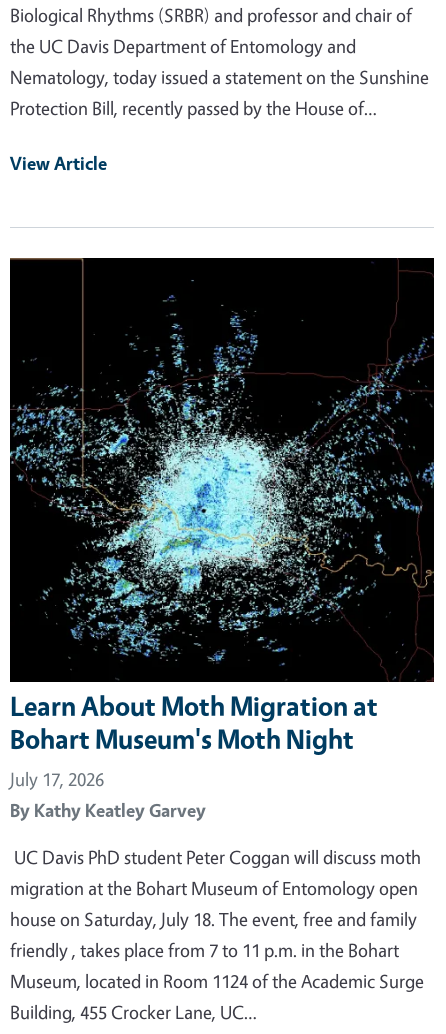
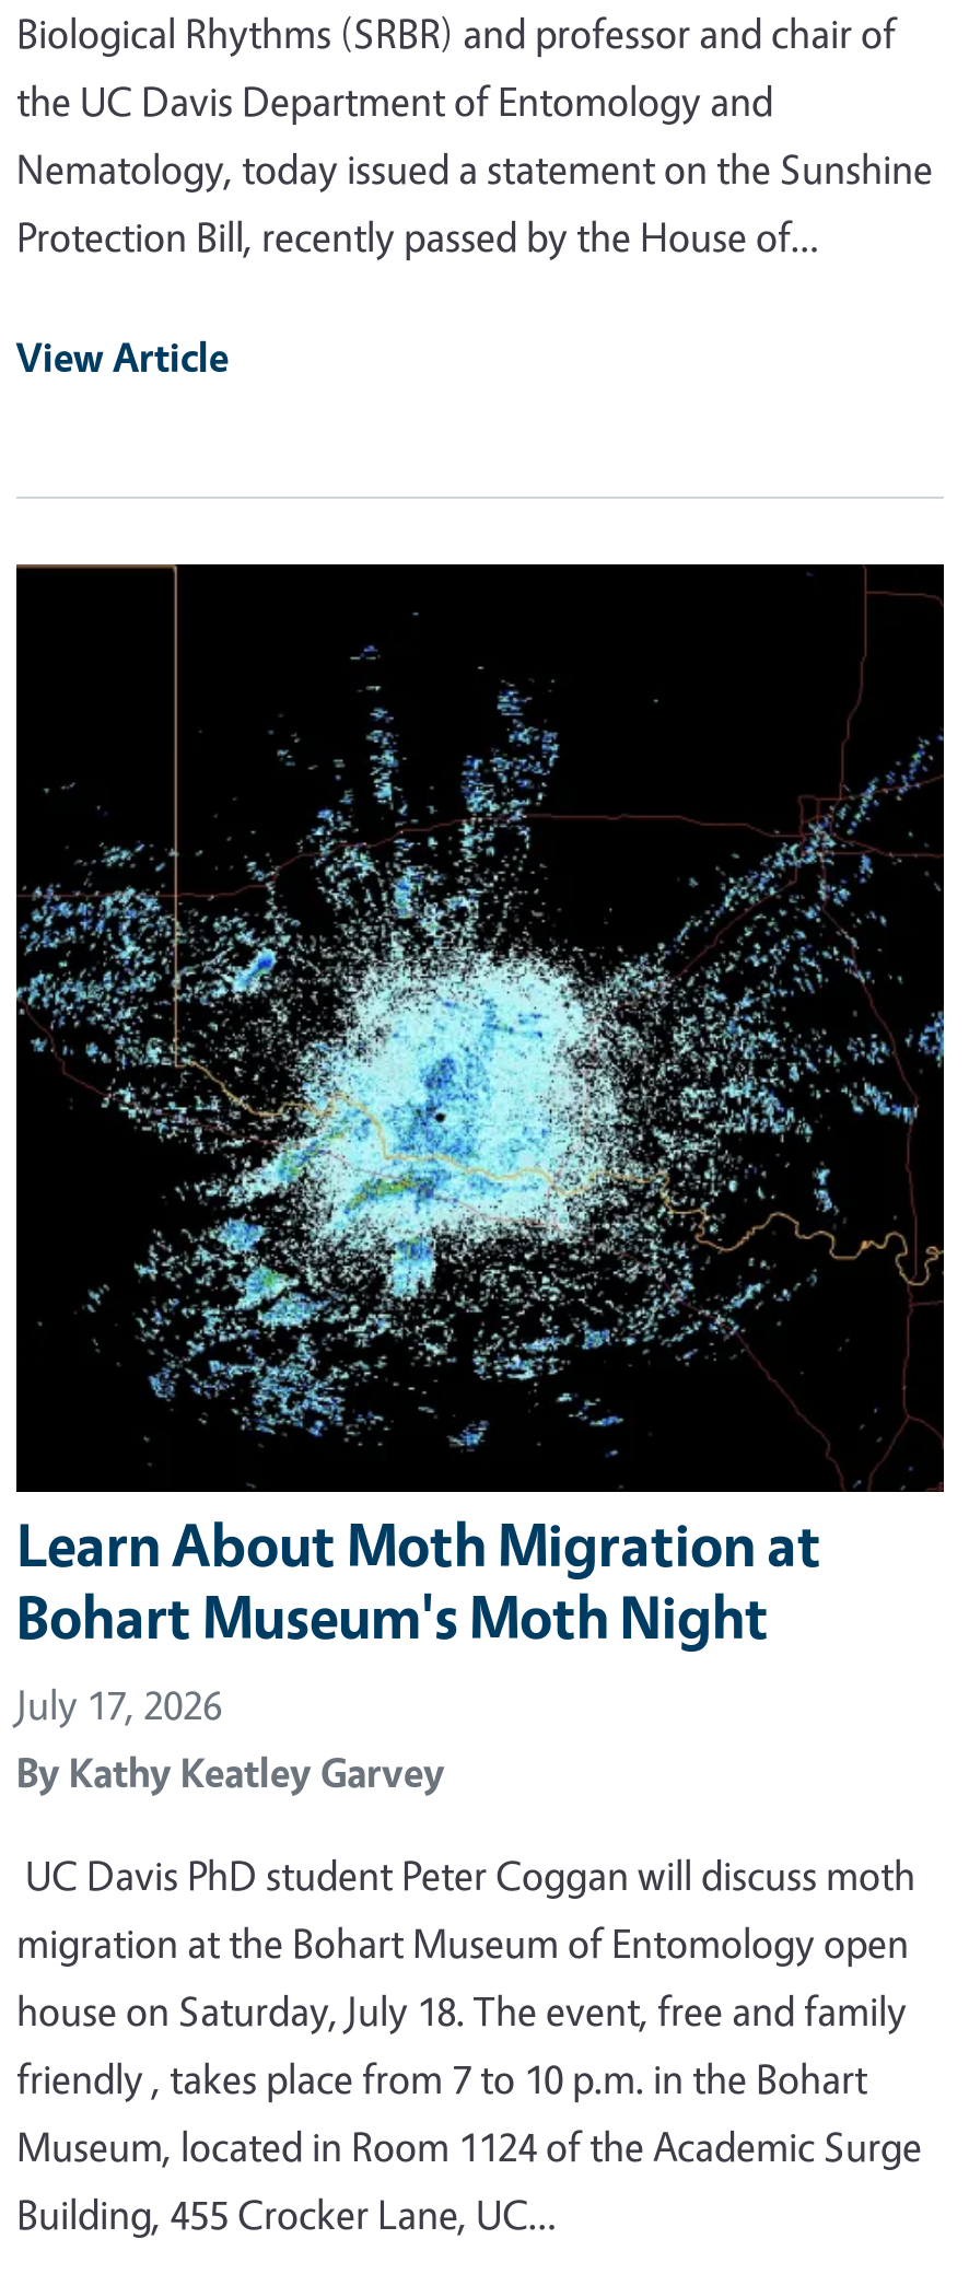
- friendly , takes place from 7 to 11 p.m. in the Bohart
+ friendly , takes place from 7 to 10 p.m. in the Bohart
